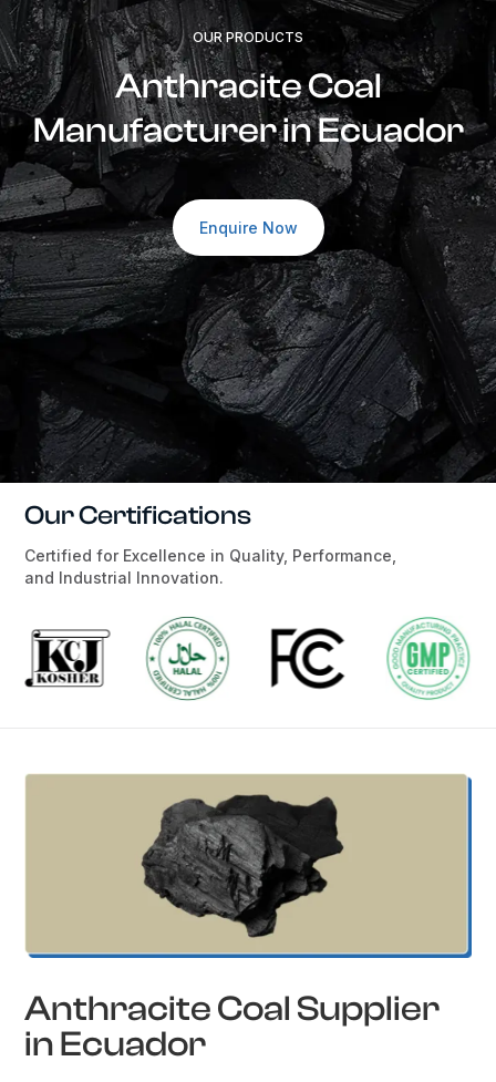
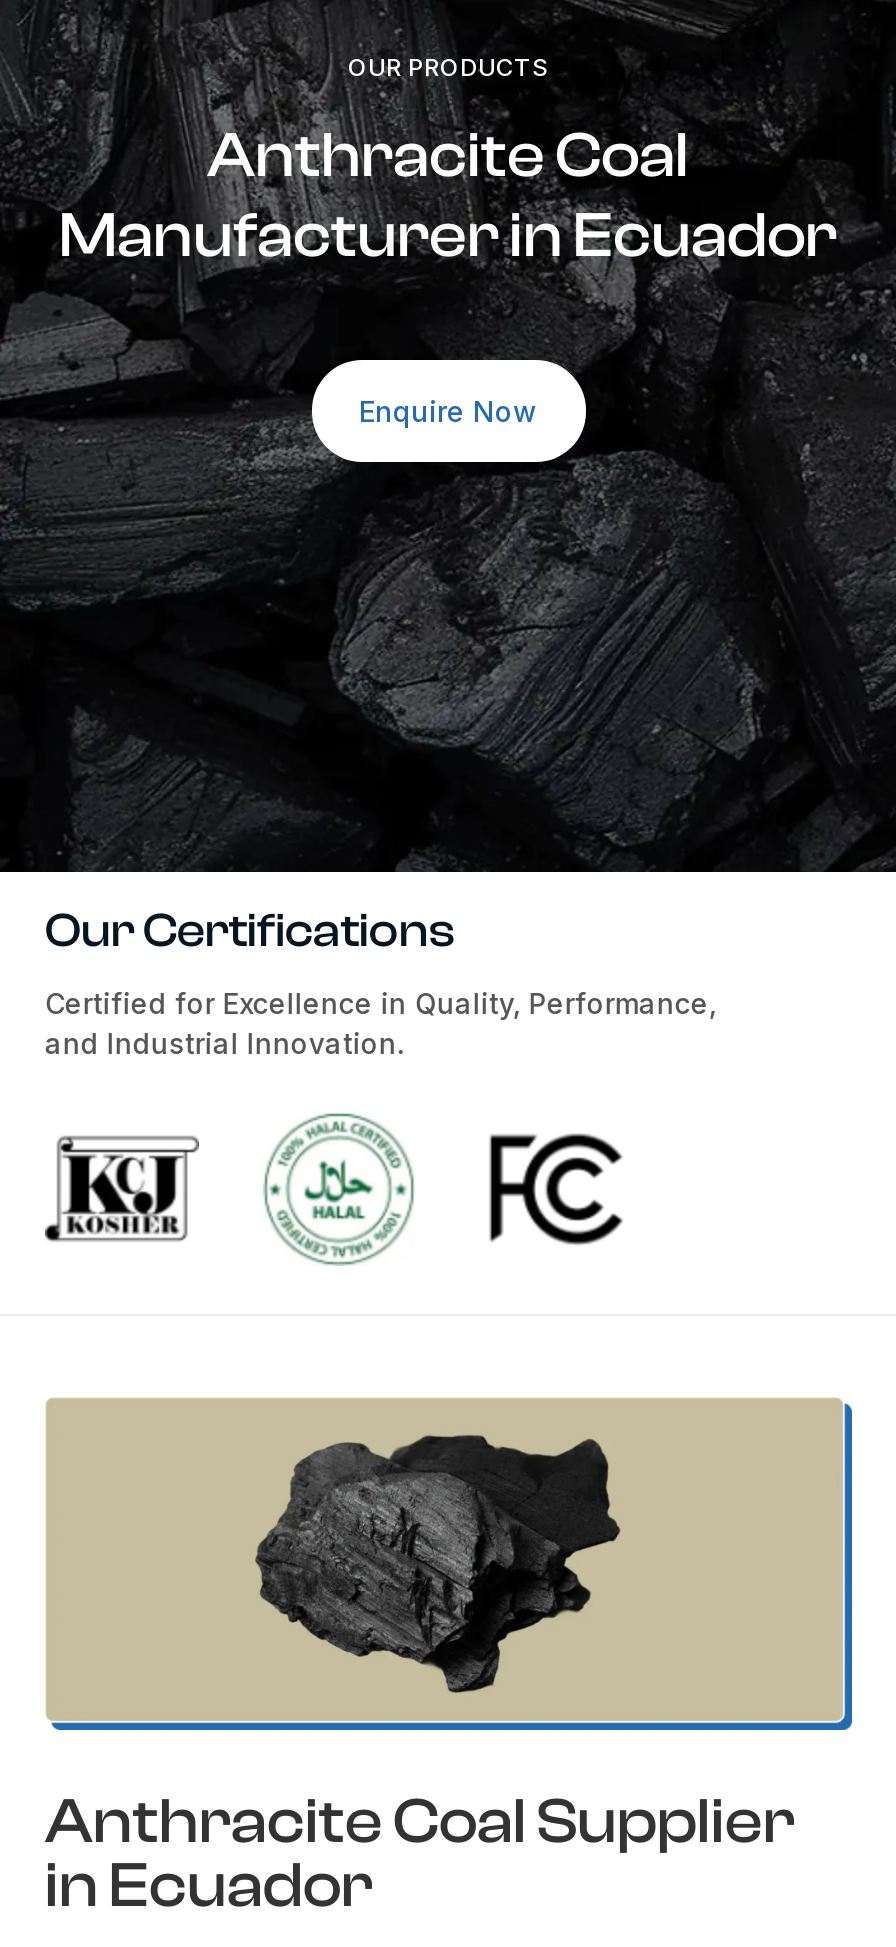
- [image]
